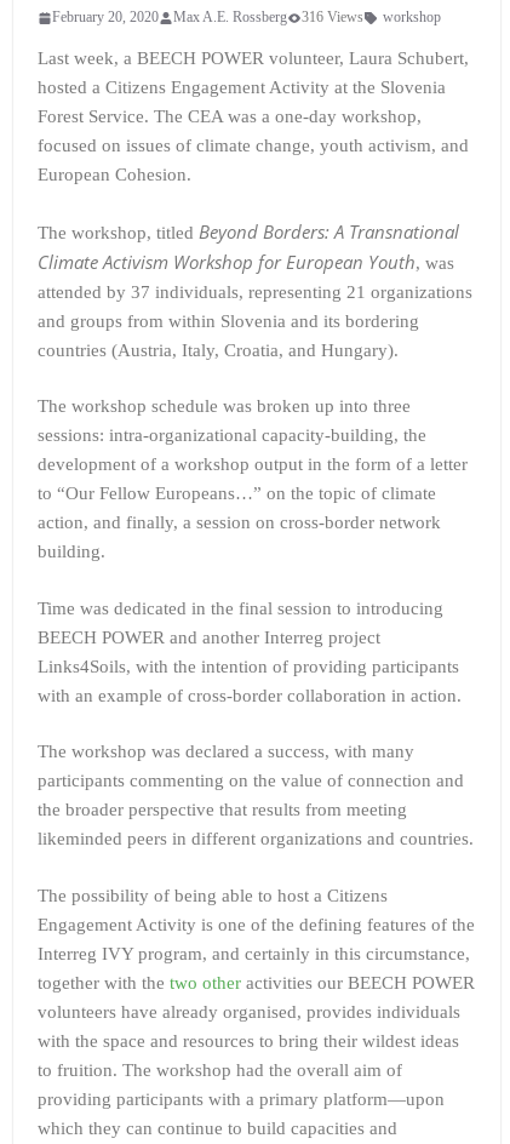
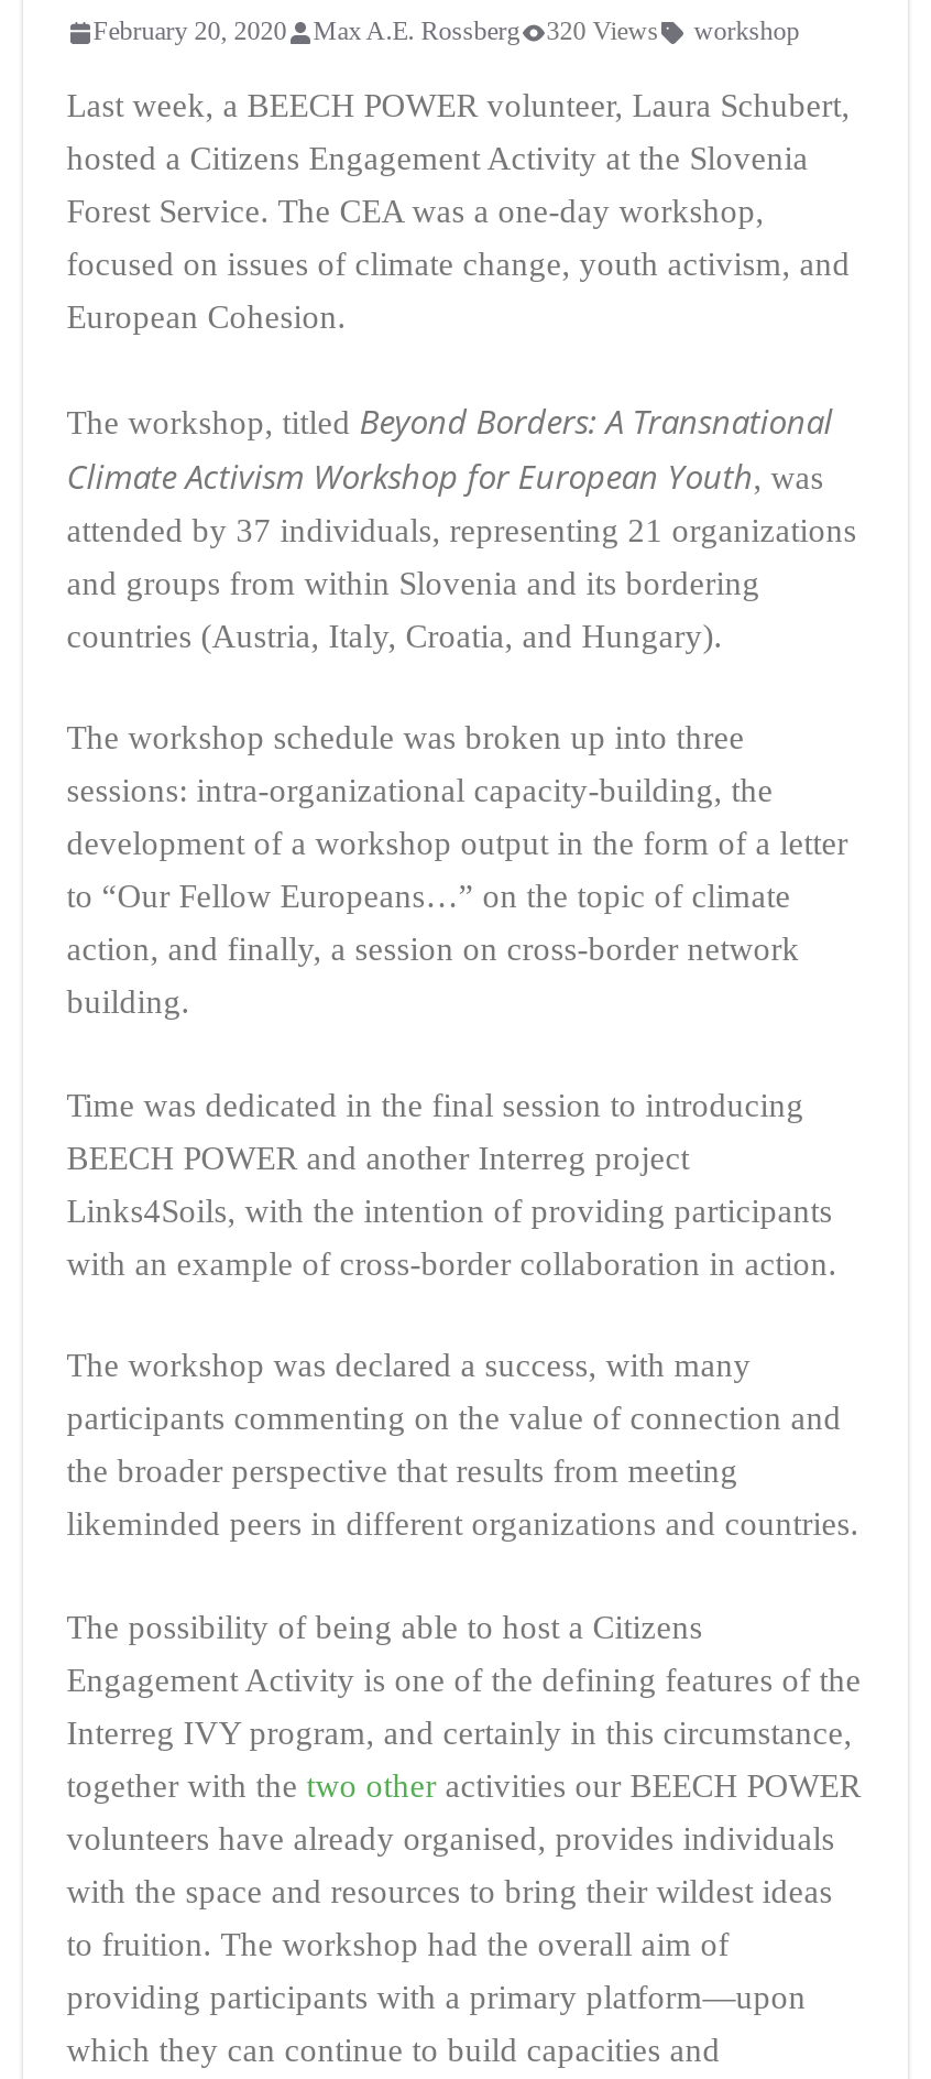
- February 20, 2020 Max A.E. Rossberg 316 Views workshop
+ February 20, 2020 Max A.E. Rossberg 320 Views workshop
